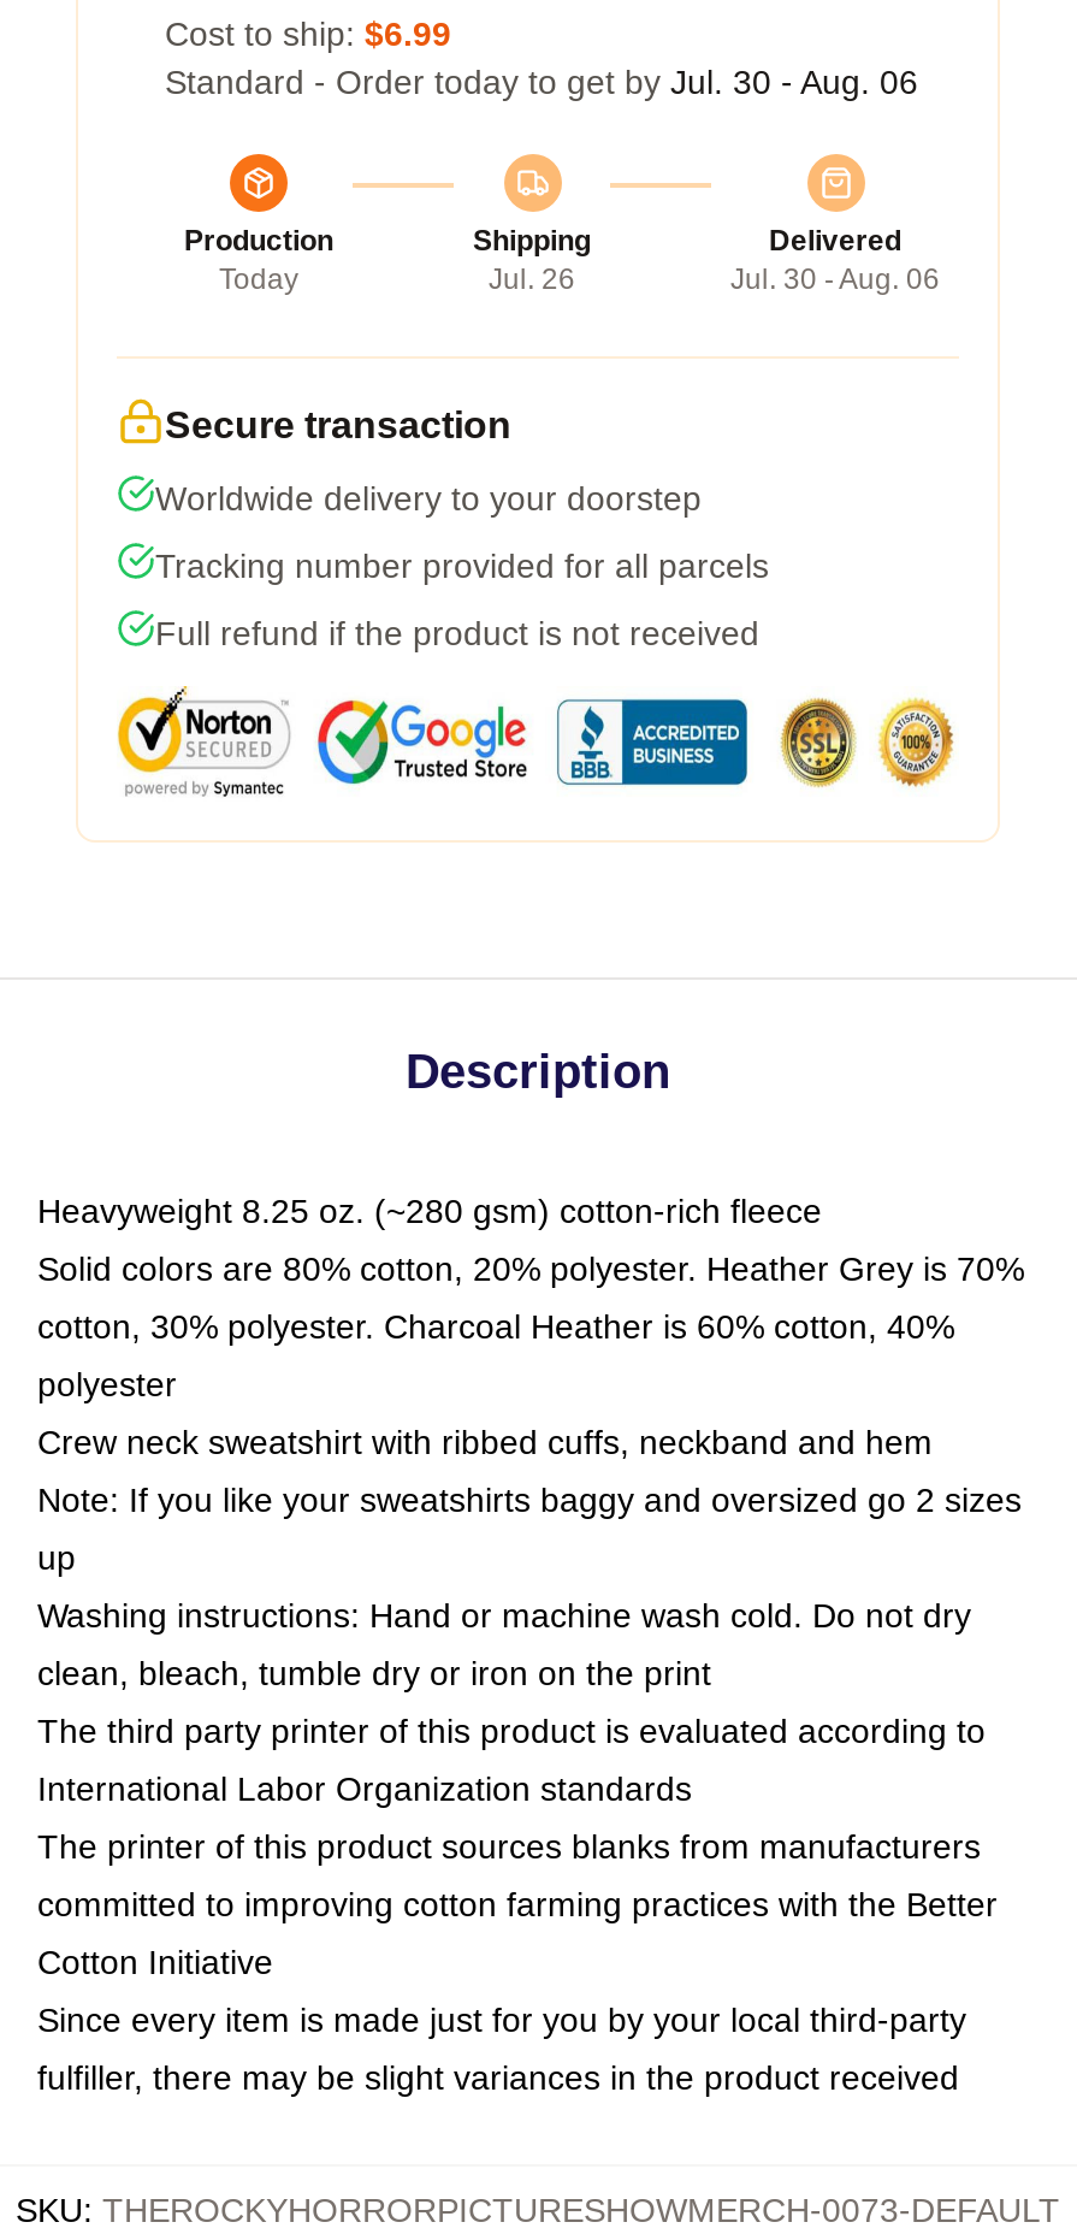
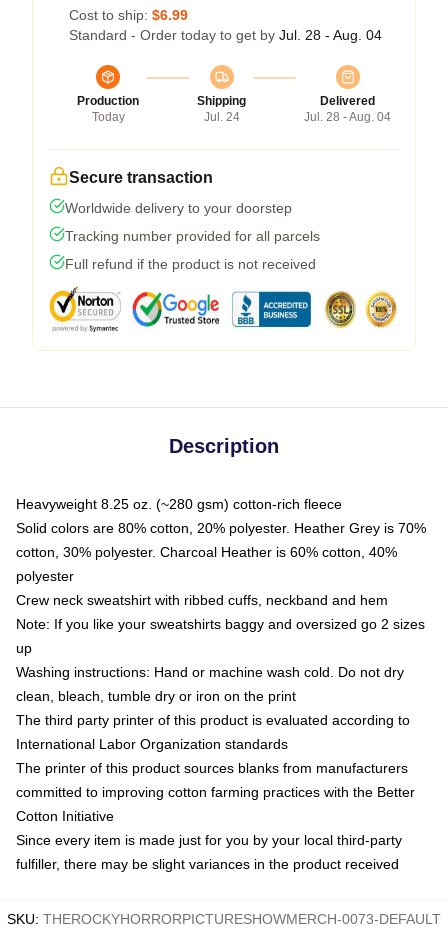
- Standard - Order today to get by Jul. 30 - Aug. 06
+ Standard - Order today to get by Jul. 28 - Aug. 04

- Jul. 26
+ Jul. 24

- Jul. 30 - Aug. 06
+ Jul. 28 - Aug. 04
